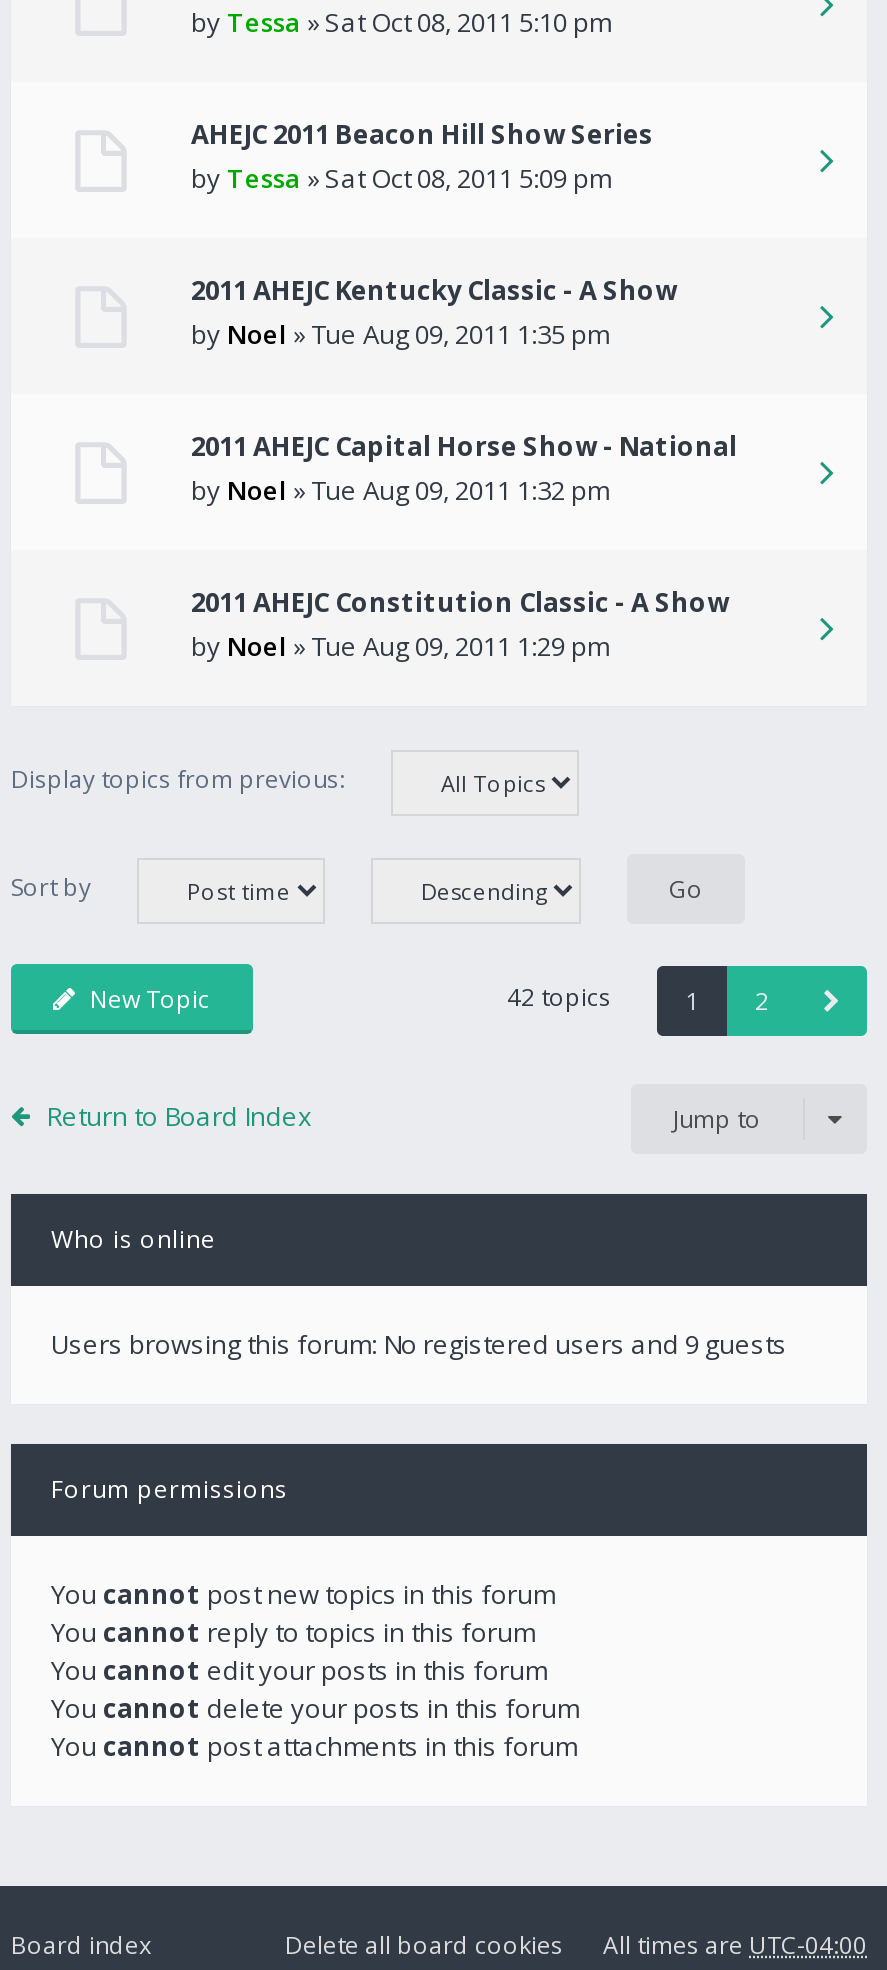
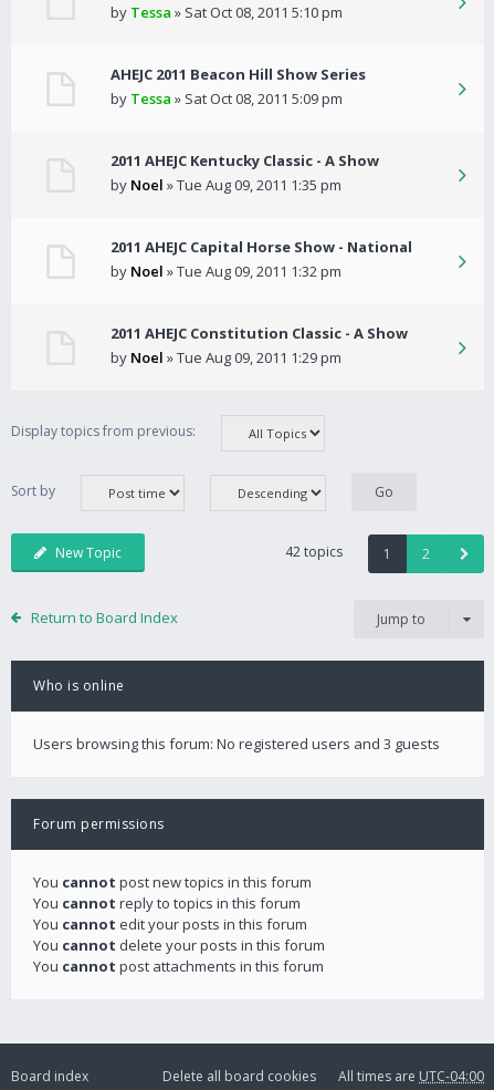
- Users browsing this forum: No registered users and 9 guests
+ Users browsing this forum: No registered users and 3 guests
